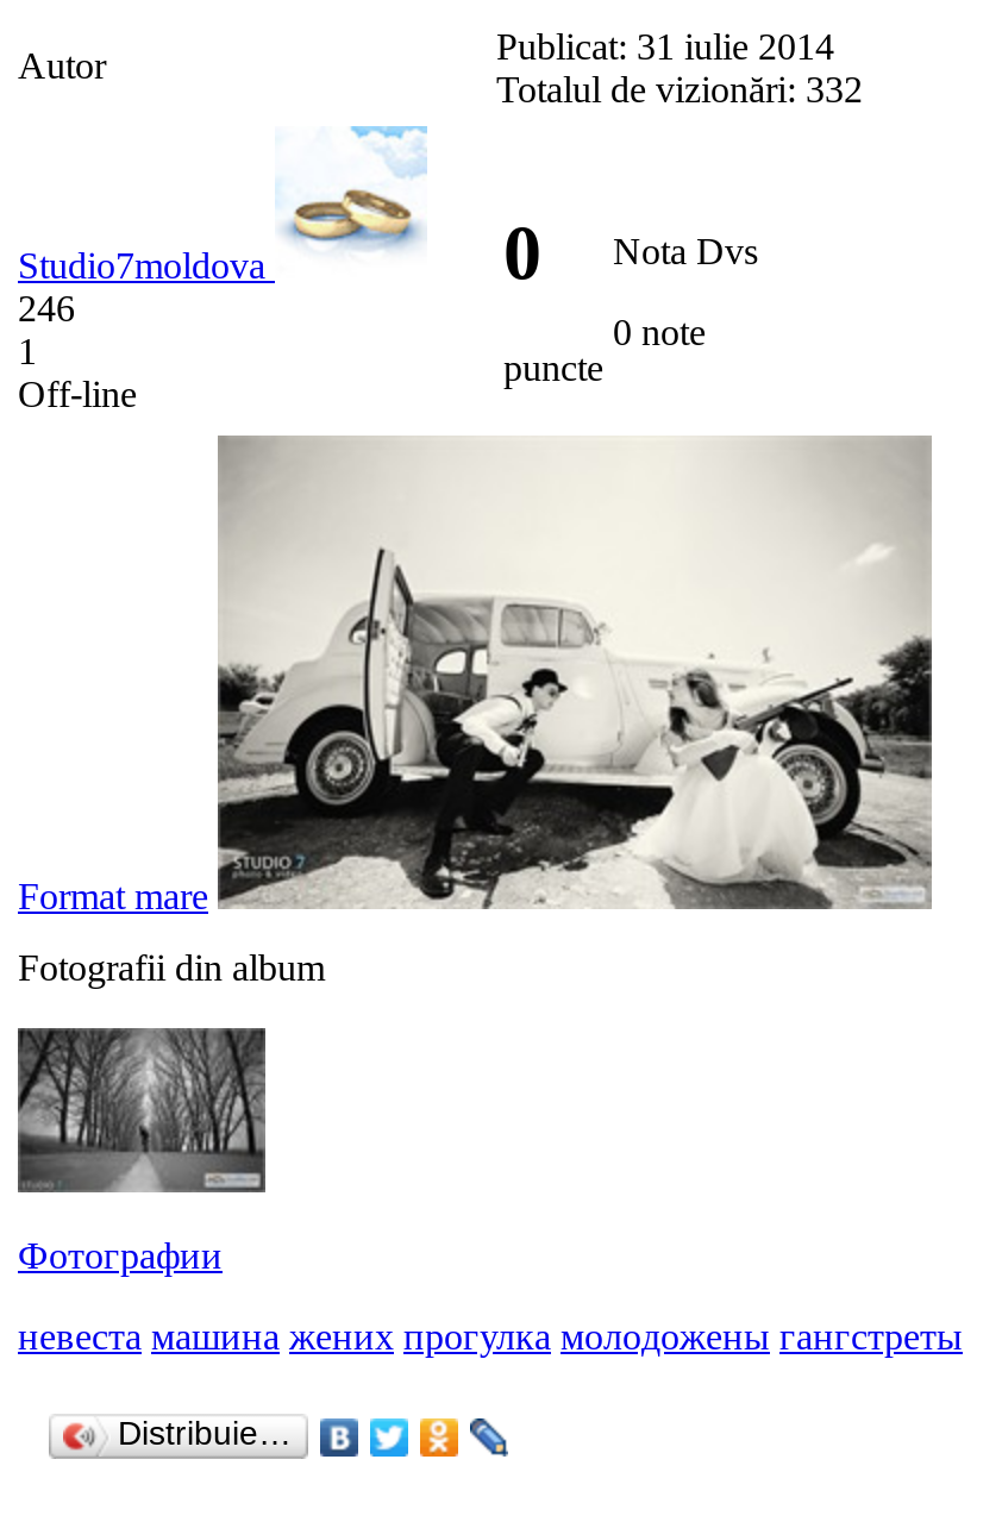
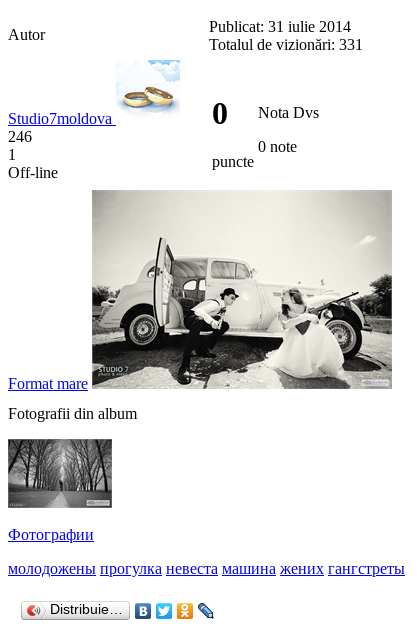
- Totalul de vizionări: 332
+ Totalul de vizionări: 331

- невеста машина жених прогулка молодожены гангстреты
+ молодожены прогулка невеста машина жених гангстреты
